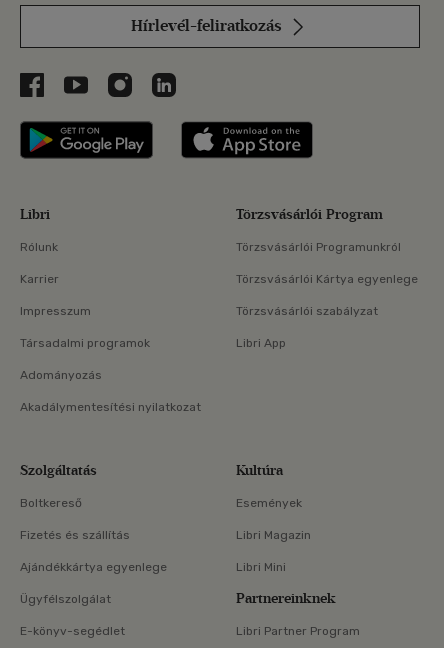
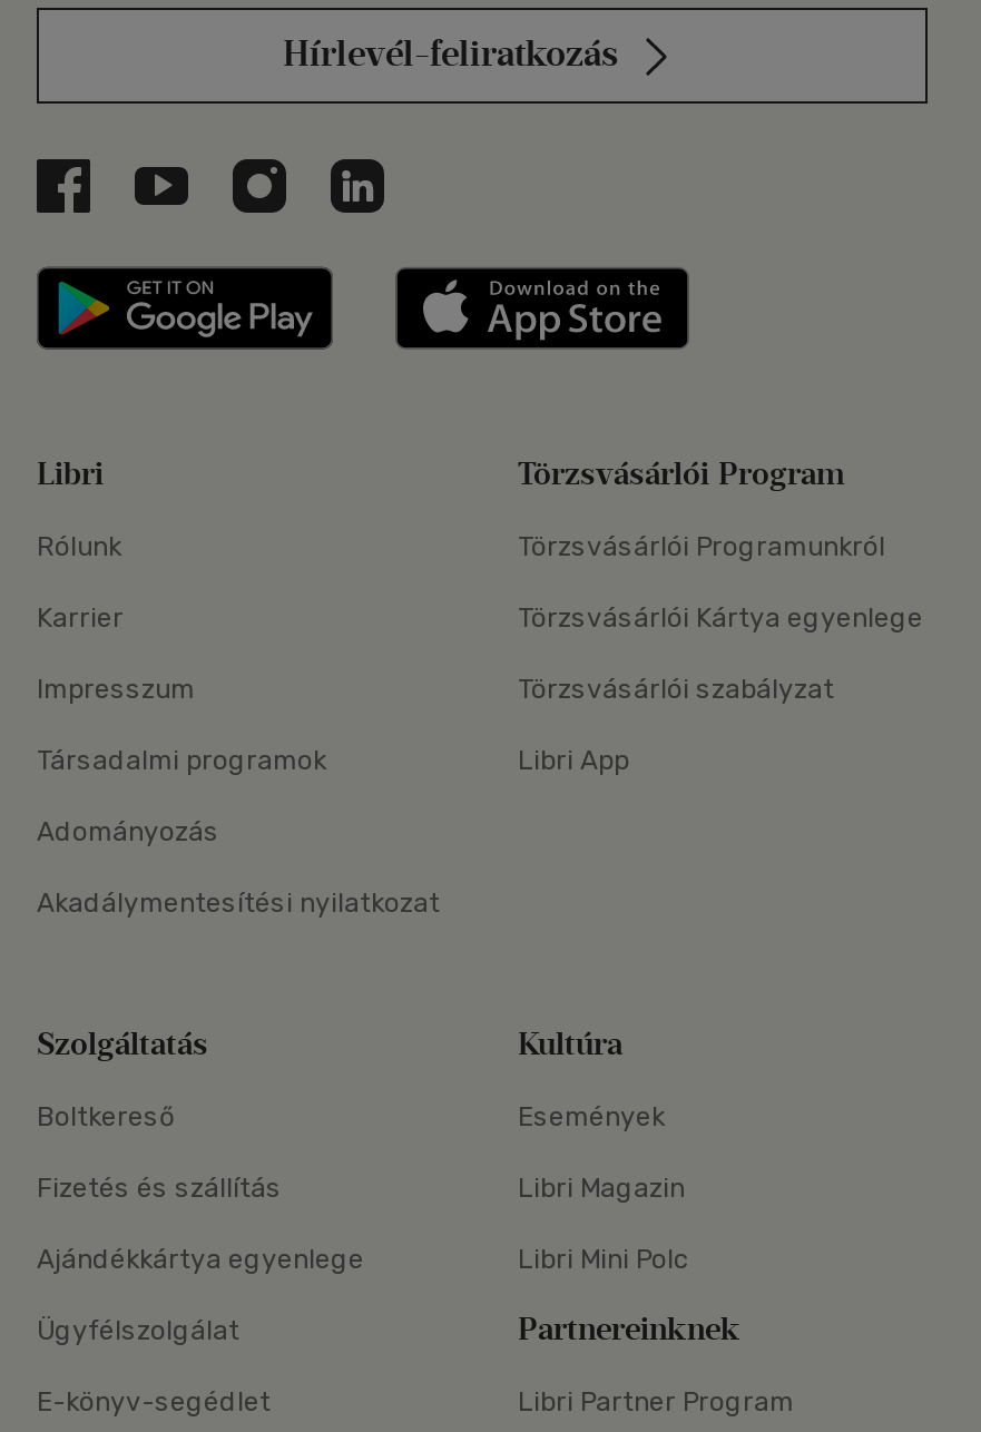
- Libri Mini
+ Libri Mini Polc
